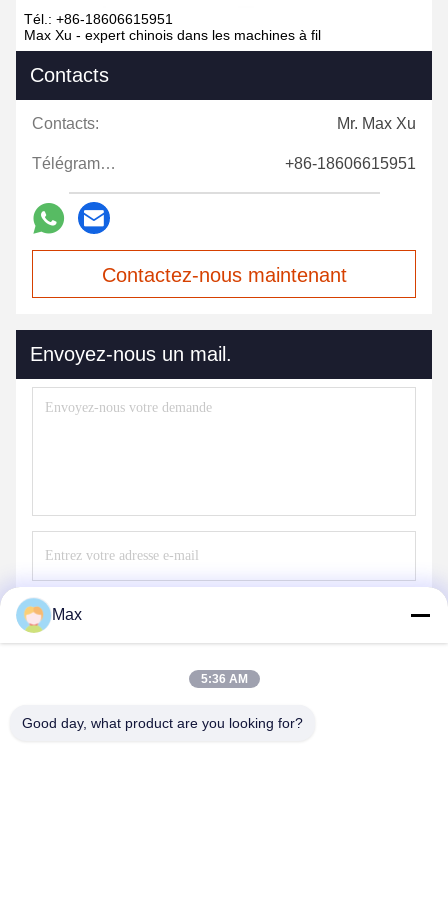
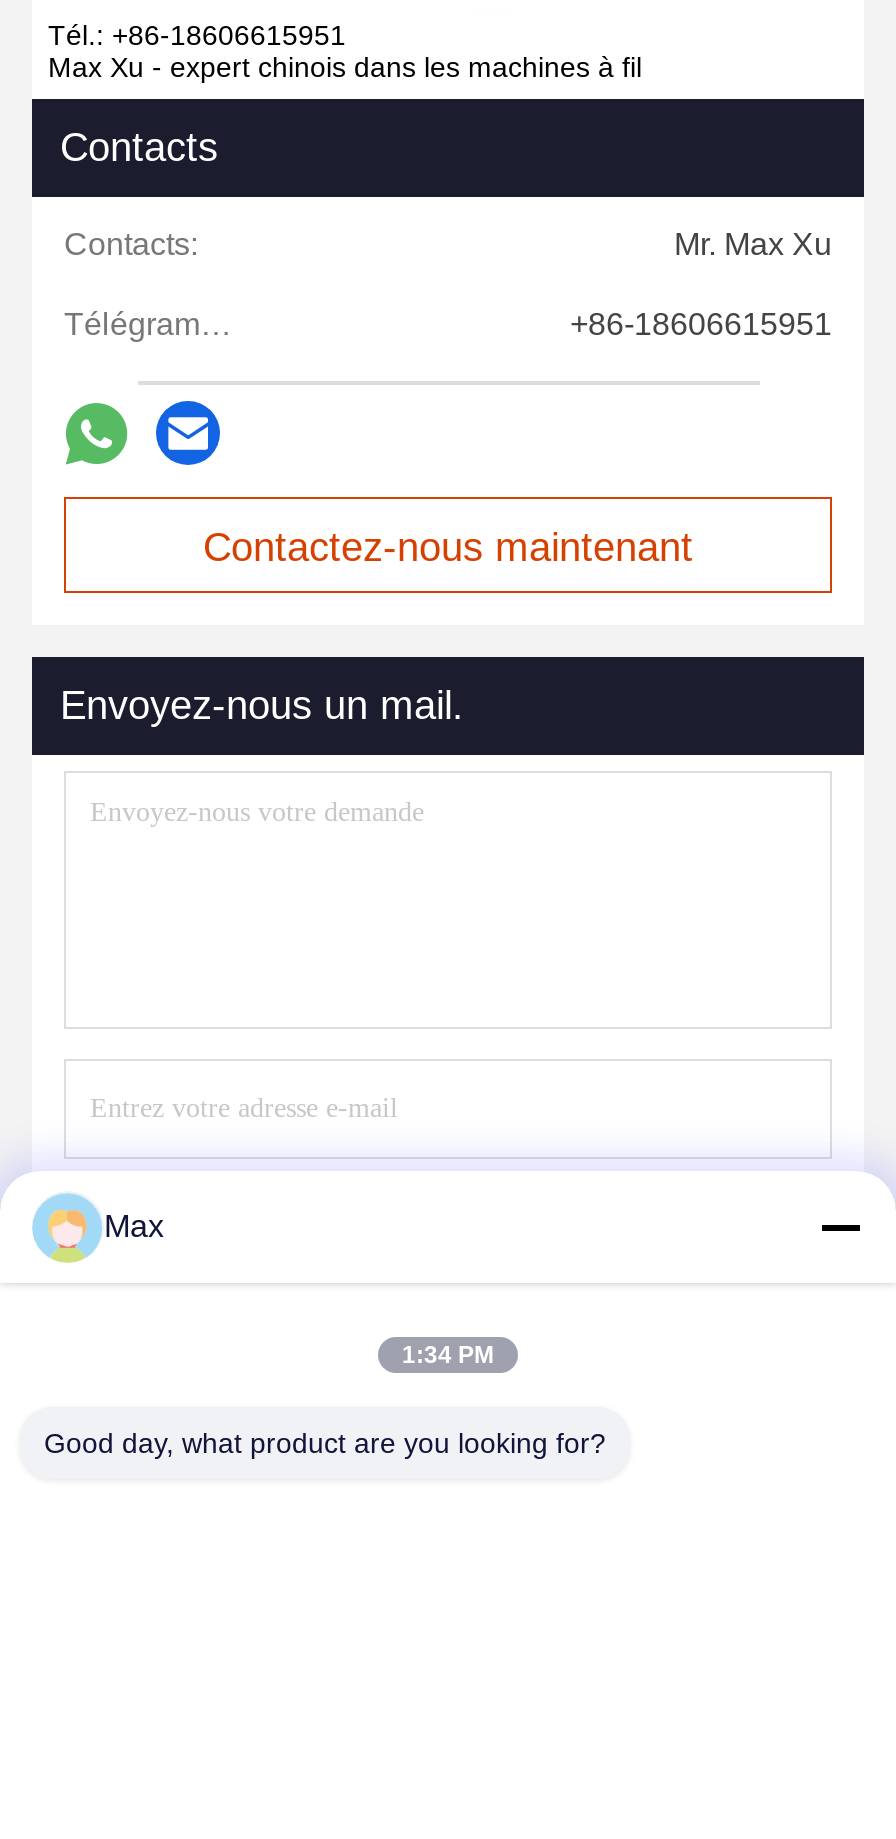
- 5:36 AM
+ 1:34 PM
